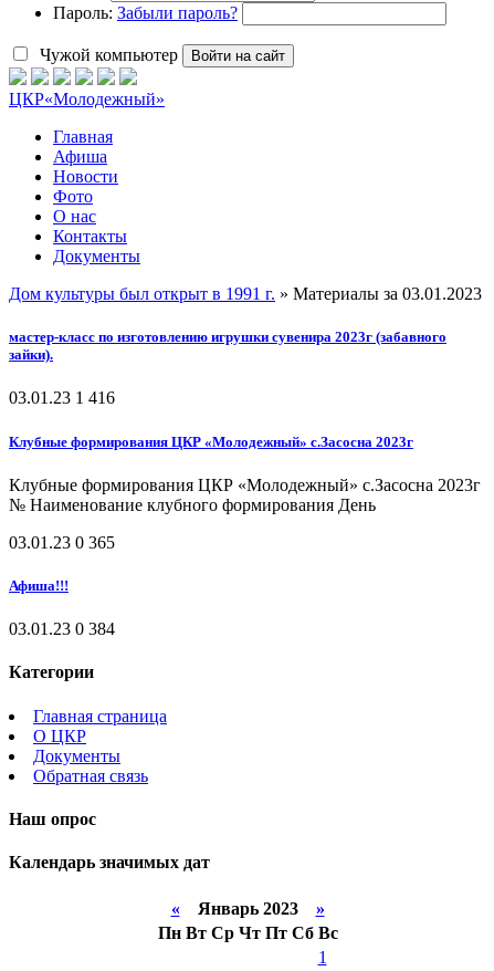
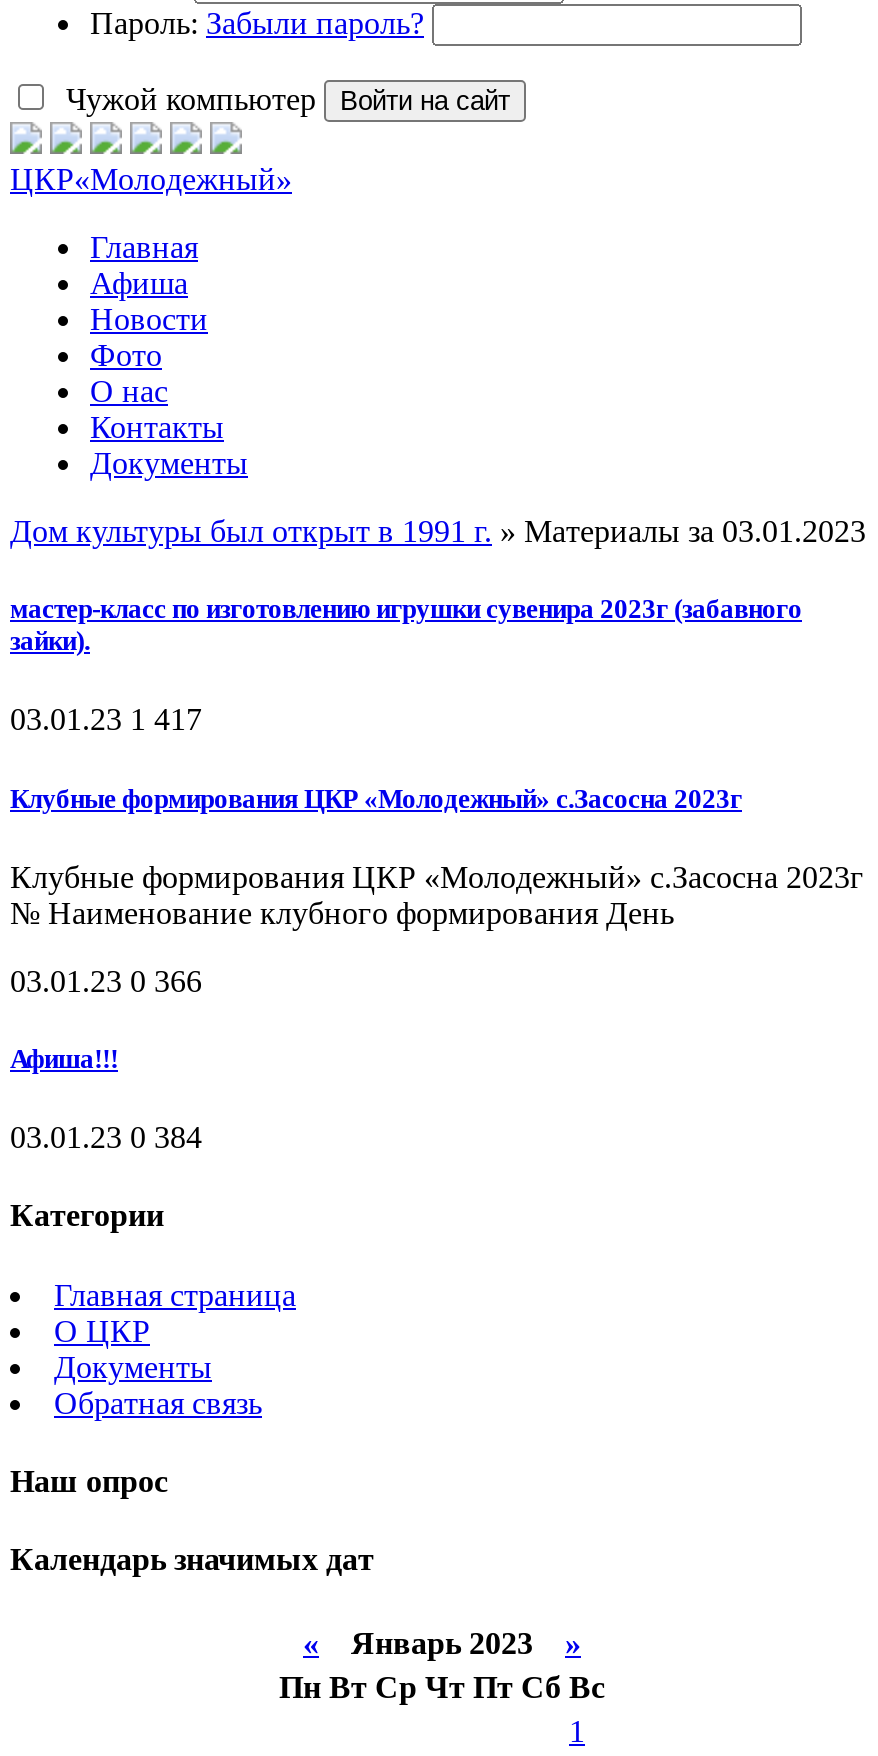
- 03.01.23 1 416
+ 03.01.23 1 417

- 03.01.23 0 365
+ 03.01.23 0 366
